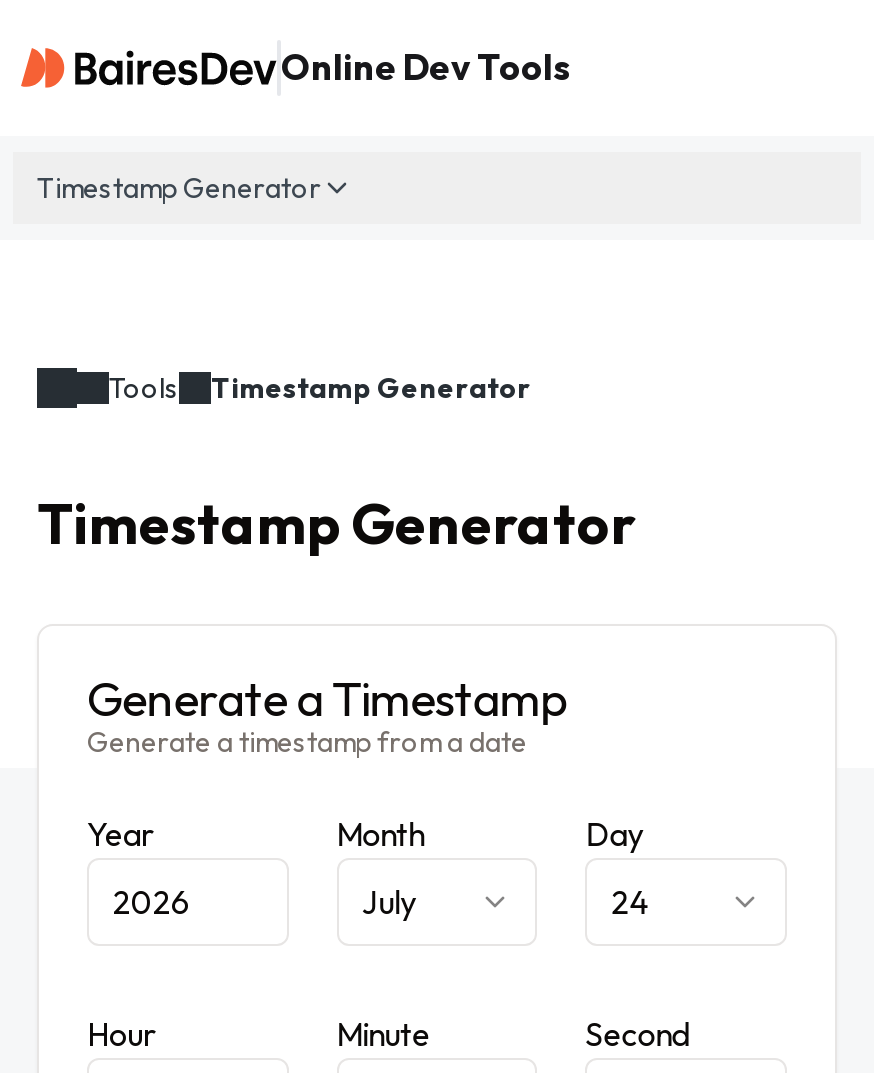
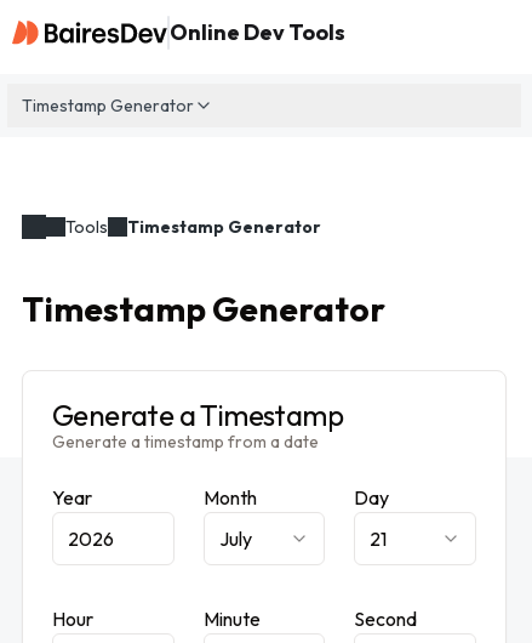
- 24
+ 21
